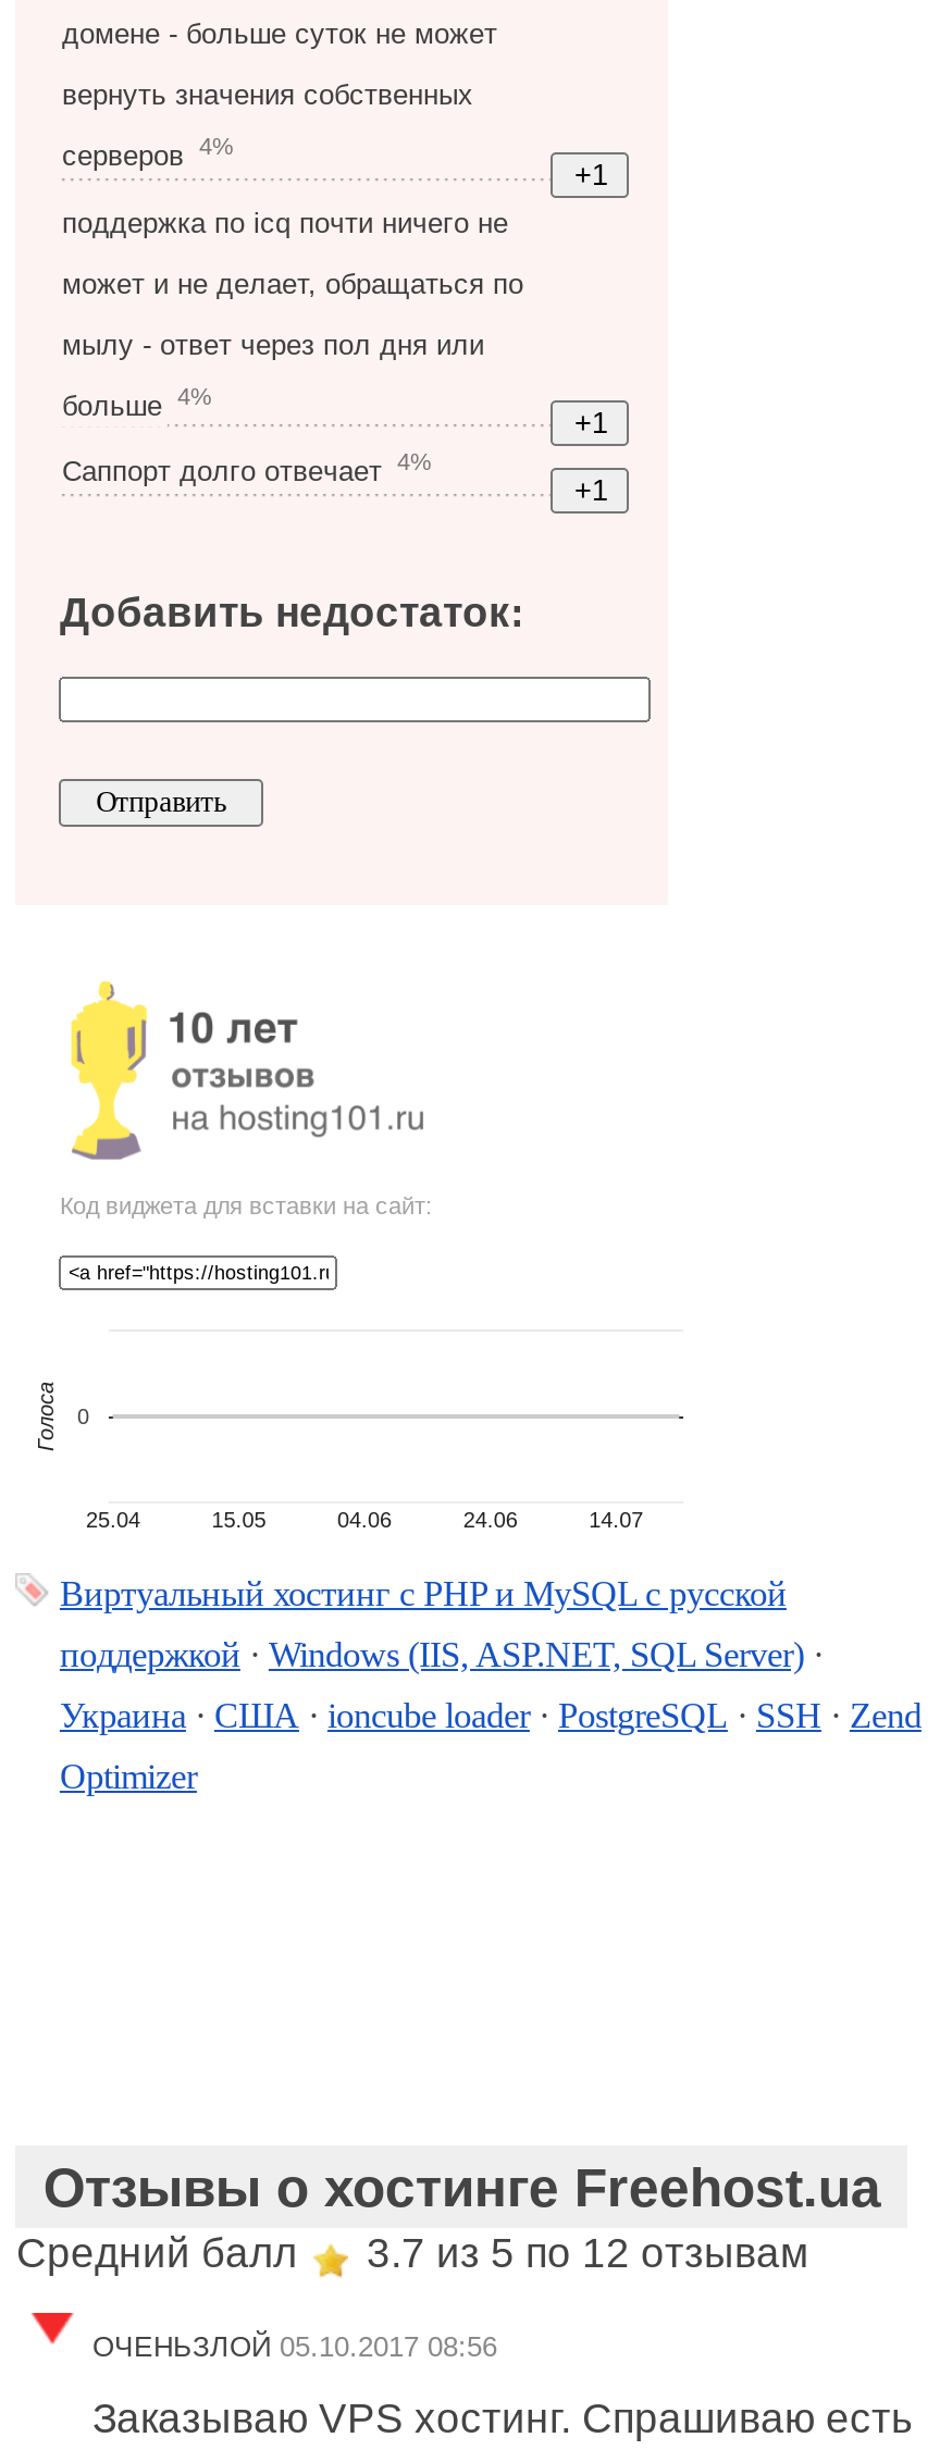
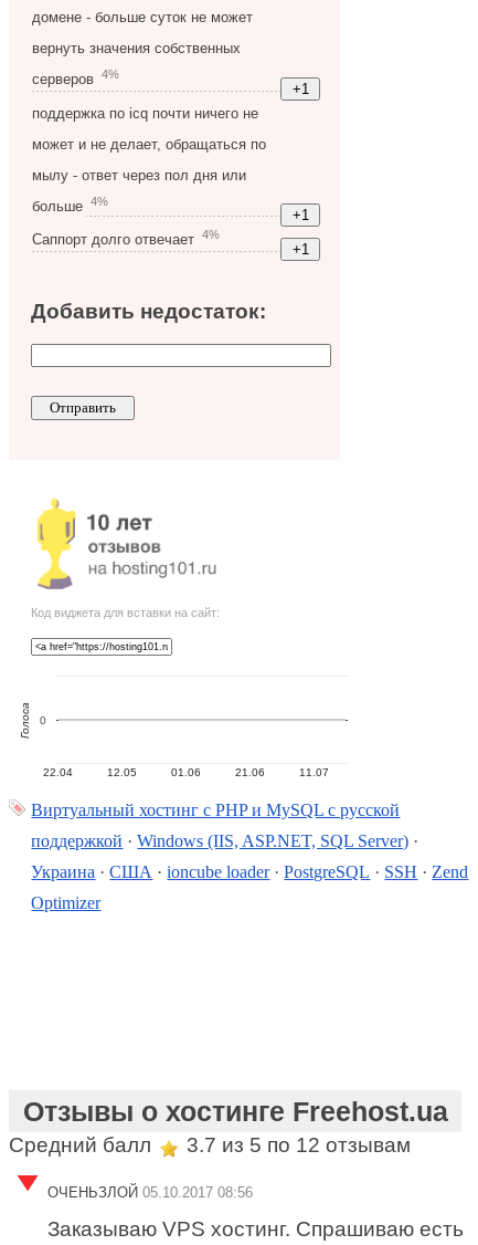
- 25.04
+ 22.04

- 15.05
+ 12.05

- 04.06
+ 01.06

- 24.06
+ 21.06

- 14.07
+ 11.07
